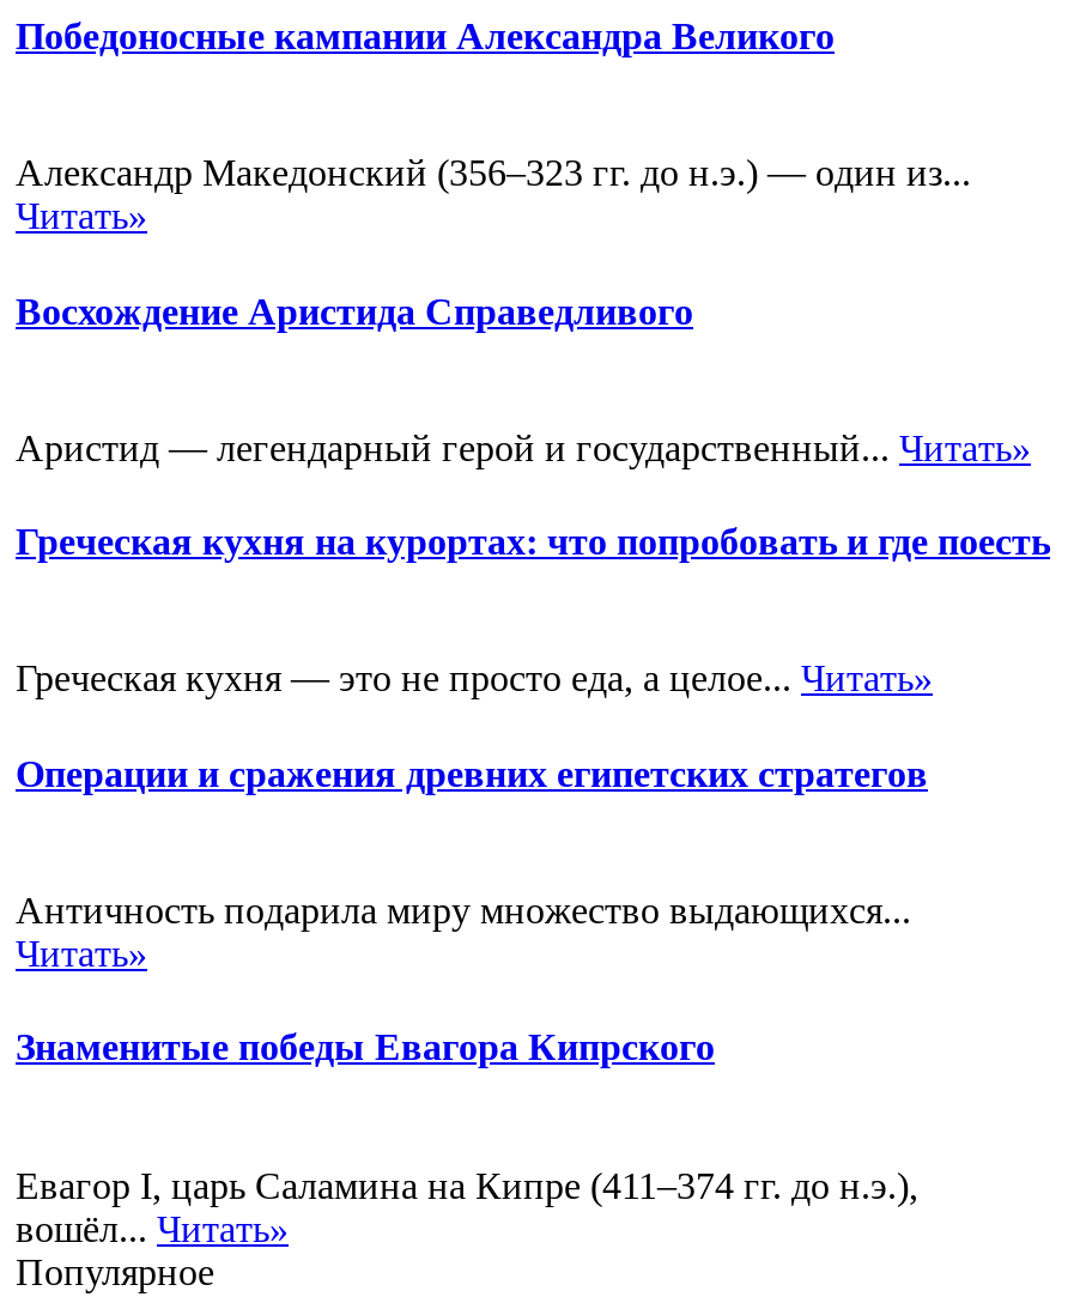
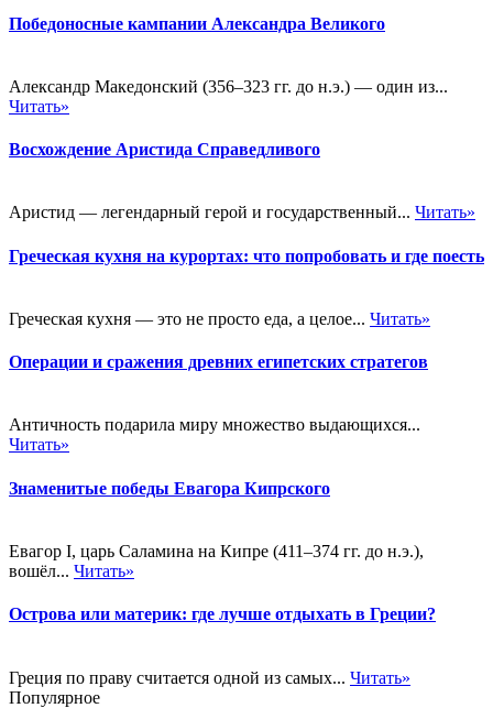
+ Острова или материк: где лучше отдыхать в Греции?
+ Греция по праву считается одной из самых... Читать»
